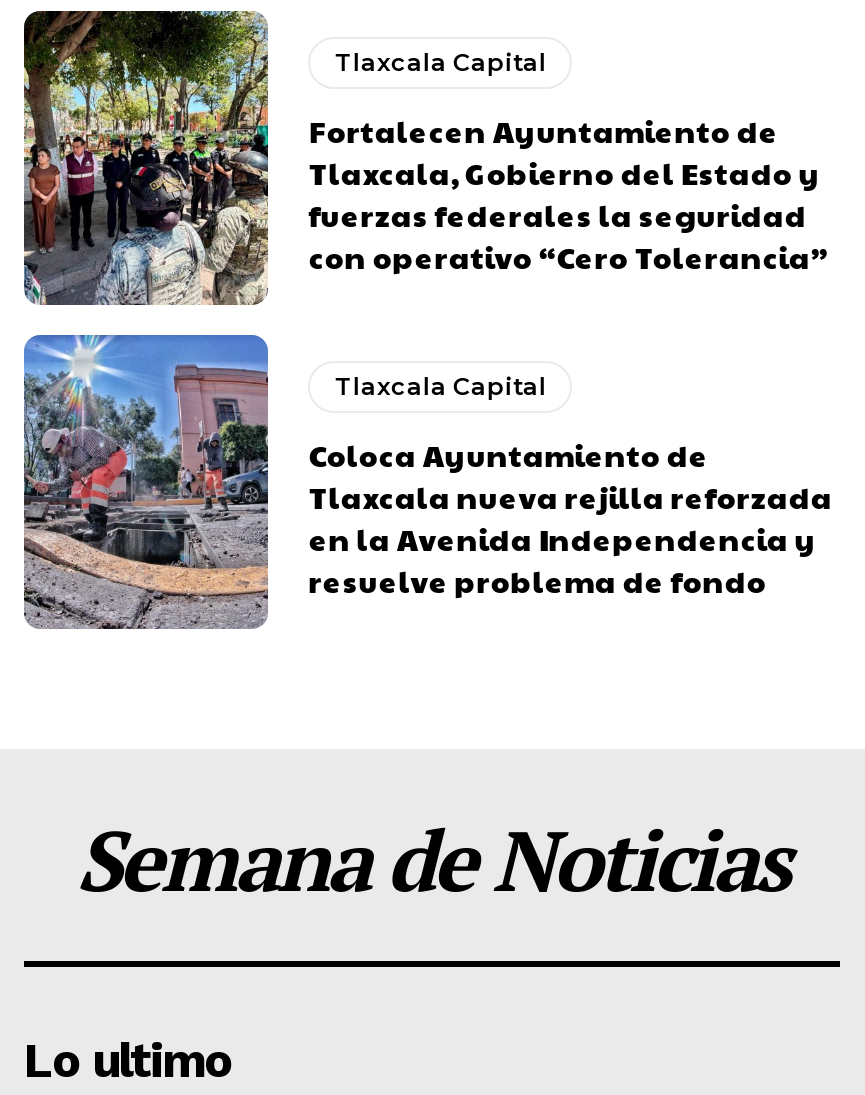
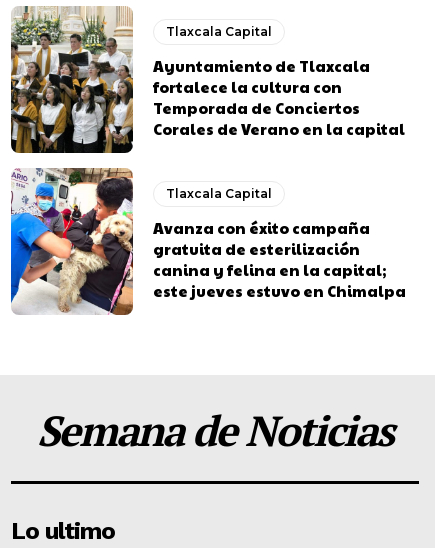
- [image]
- Fortalecen Ayuntamiento de
- Tlaxcala, Gobierno del Estado y
- fuerzas federales la seguridad
- con operativo “Cero Tolerancia”
+ [image]
+ Ayuntamiento de Tlaxcala
+ fortalece la cultura con
+ Temporada de Conciertos
+ Corales de Verano en la capital

- [image]
- Coloca Ayuntamiento de
- Tlaxcala nueva rejilla reforzada
- en la Avenida Independencia y
- resuelve problema de fondo
+ [image]
+ Avanza con éxito campaña
+ gratuita de esterilización
+ canina y felina en la capital;
+ este jueves estuvo en Chimalpa
